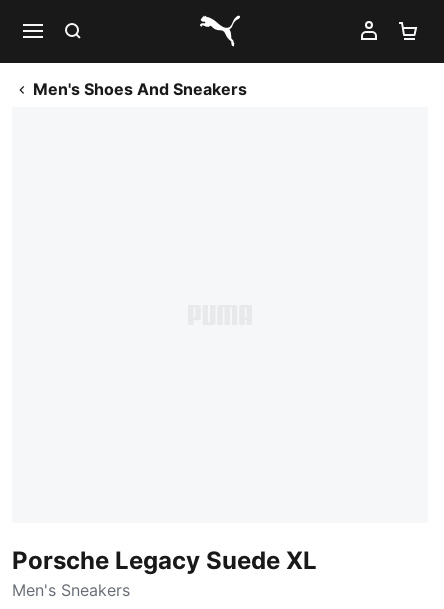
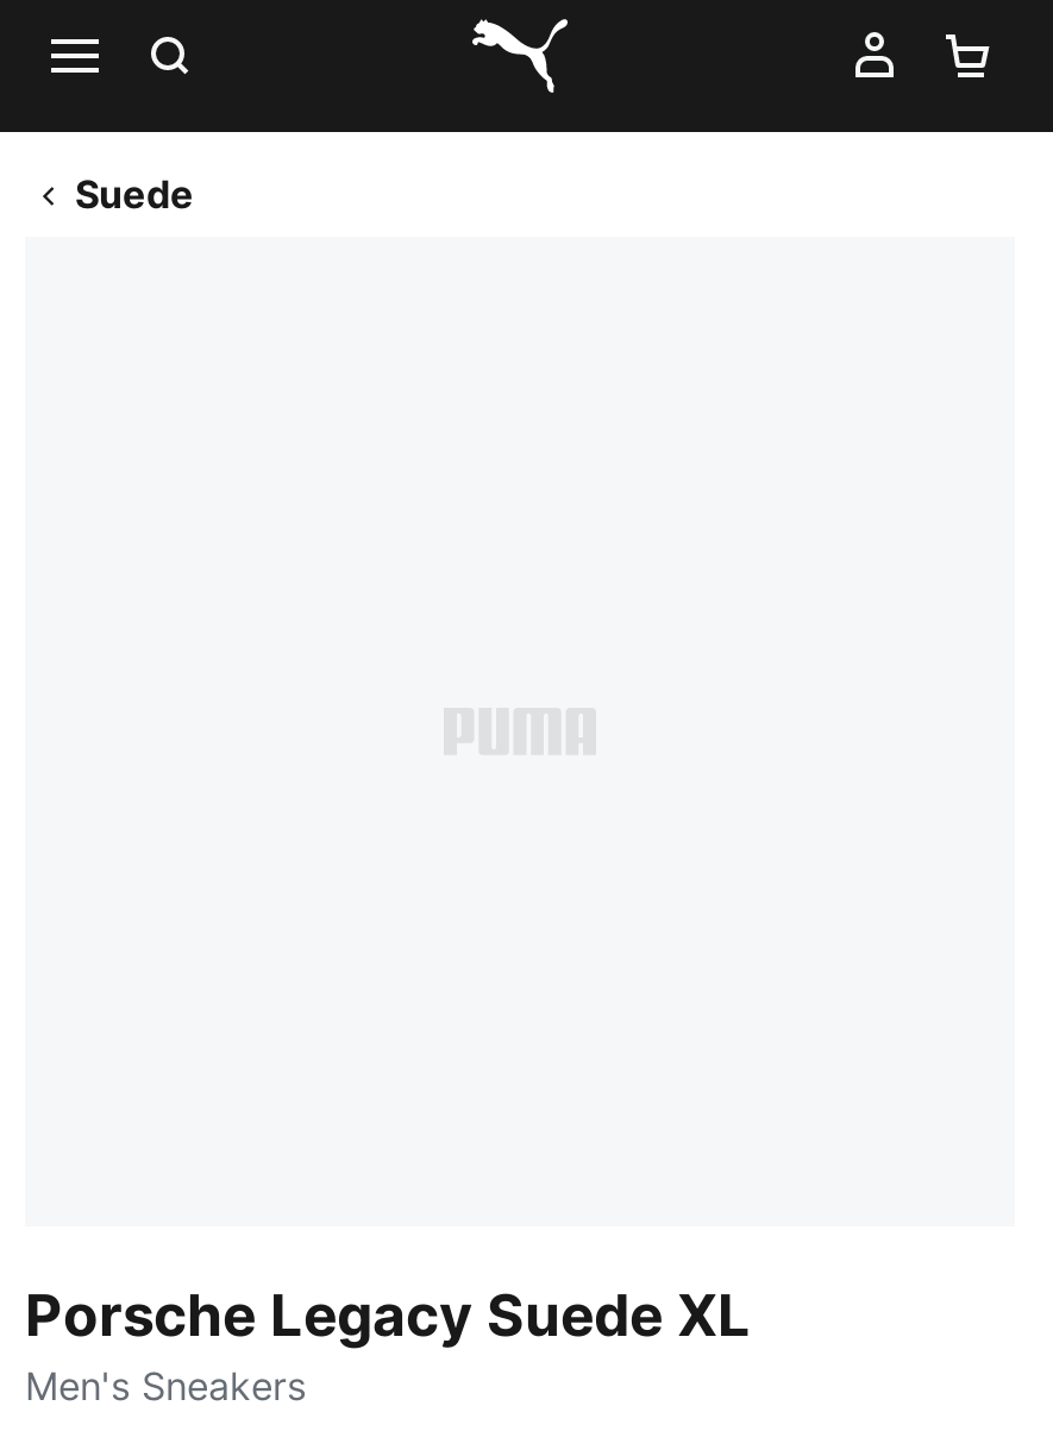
- Men's Shoes And Sneakers
+ Suede
